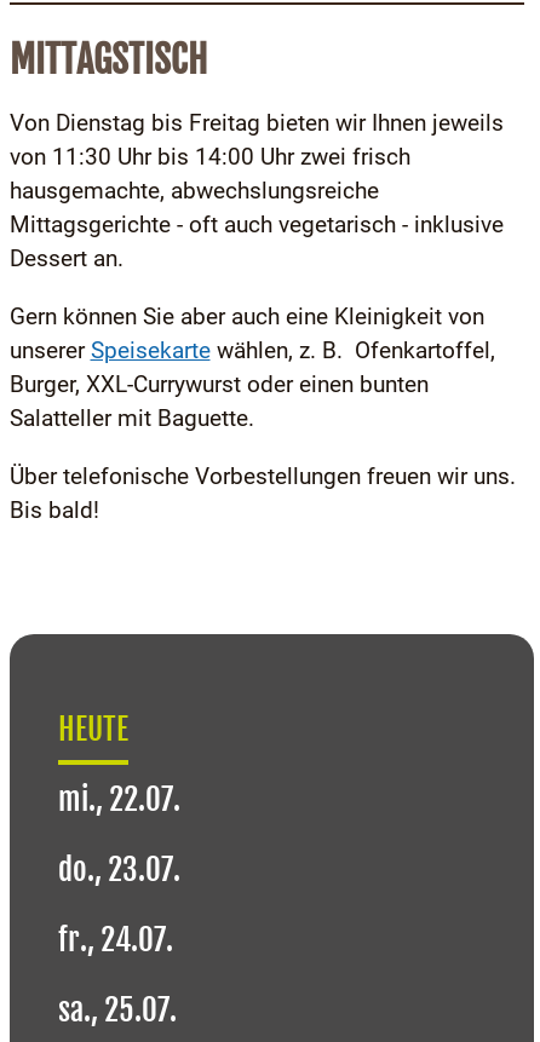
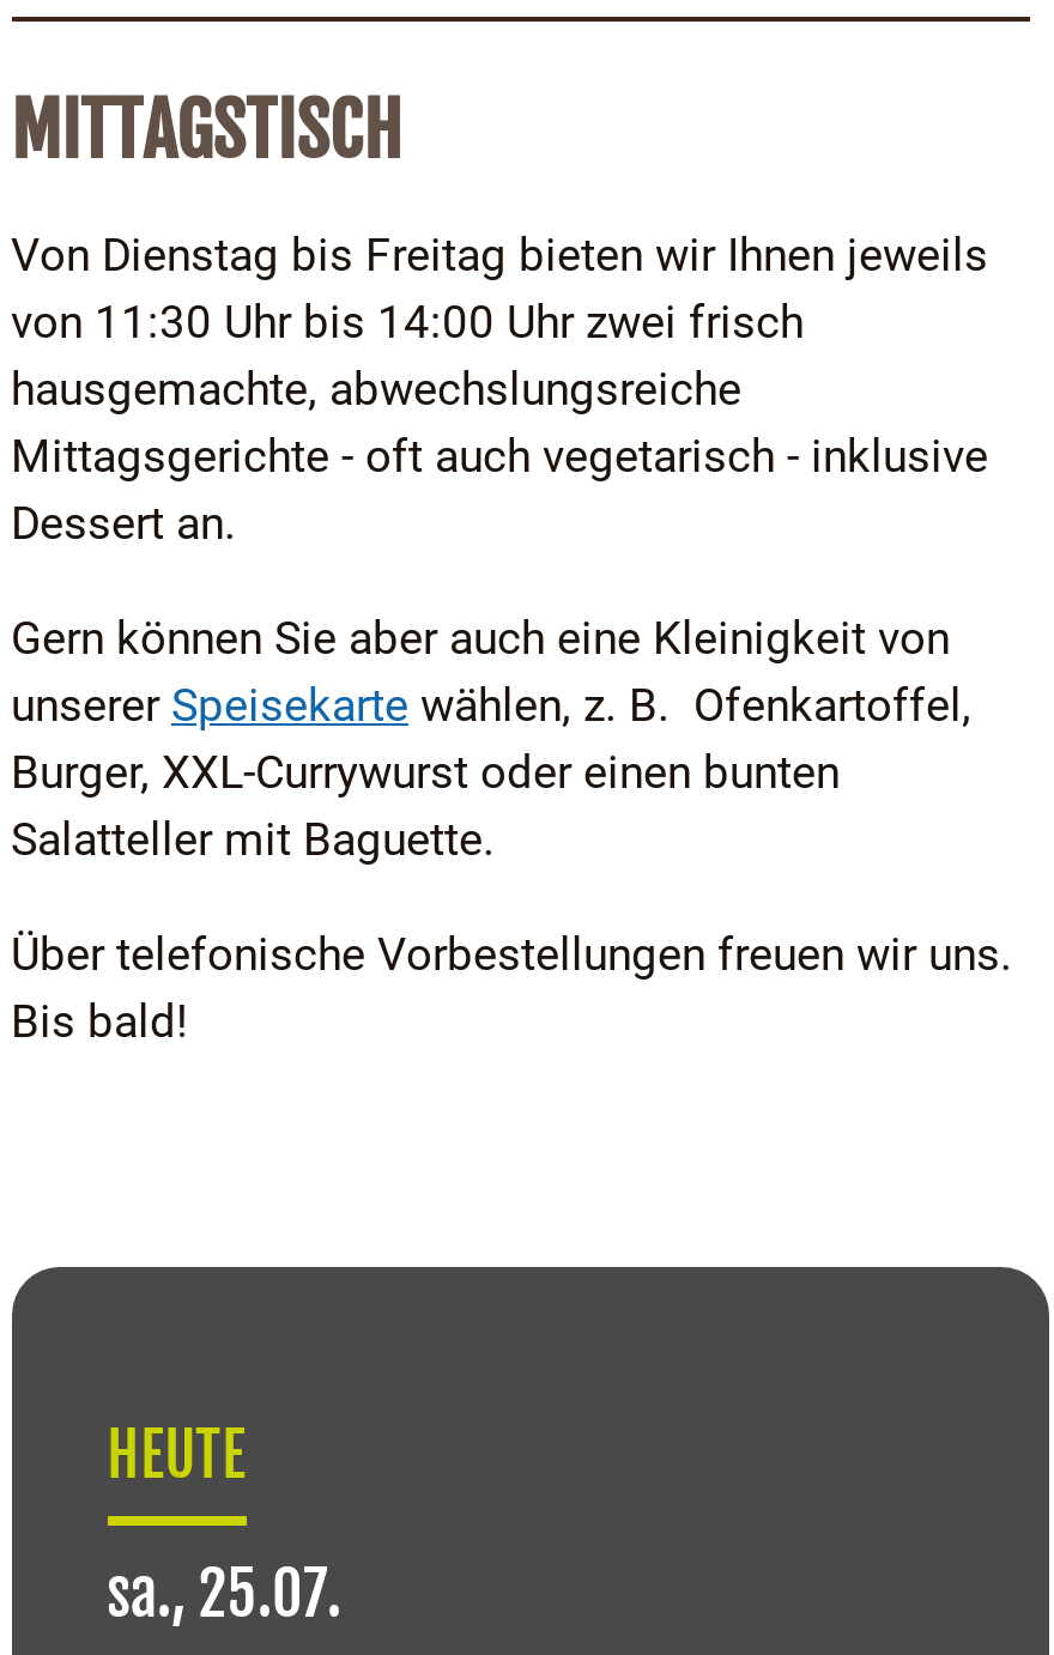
- mi., 22.07.
- do., 23.07.
- fr., 24.07.
